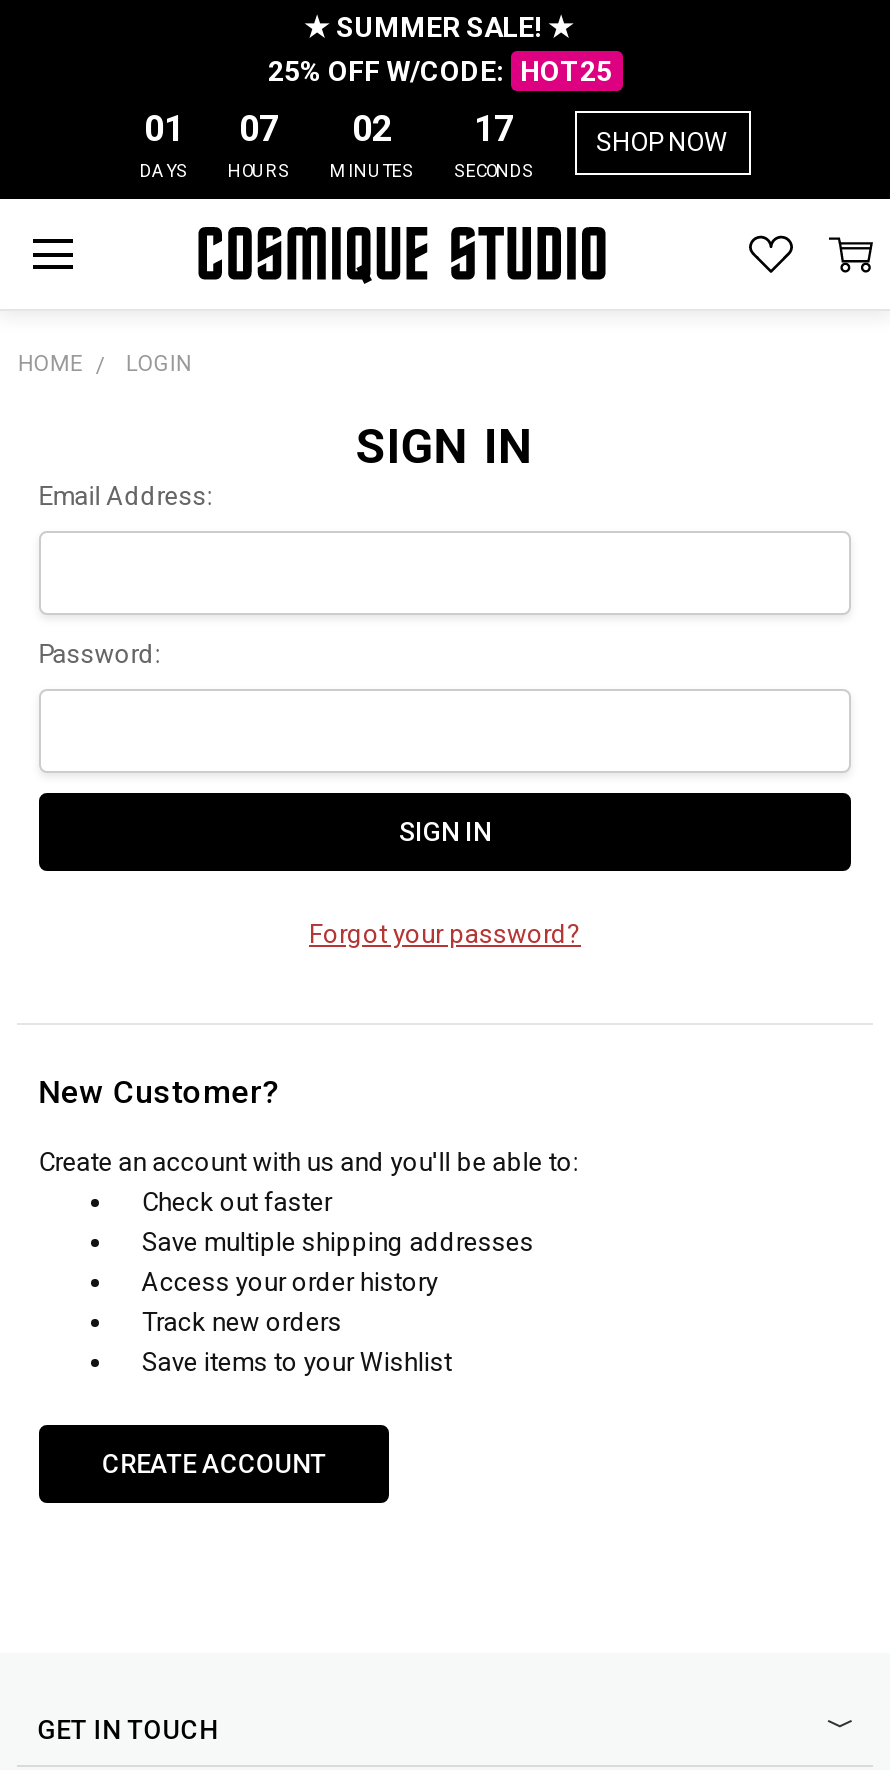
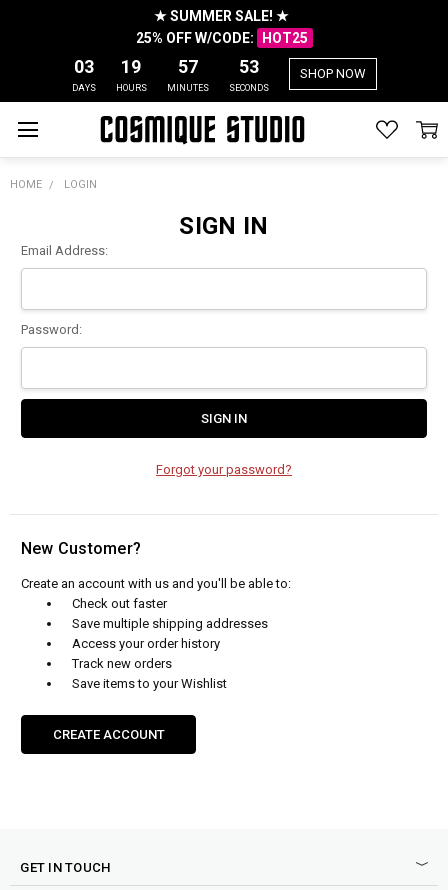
- 01
+ 03

- 07
+ 19

- 02
+ 57

- 17
+ 53
